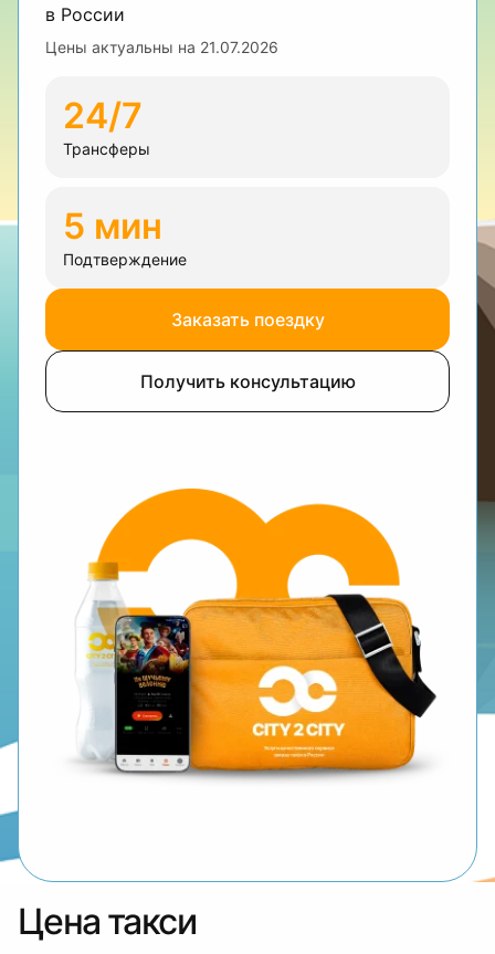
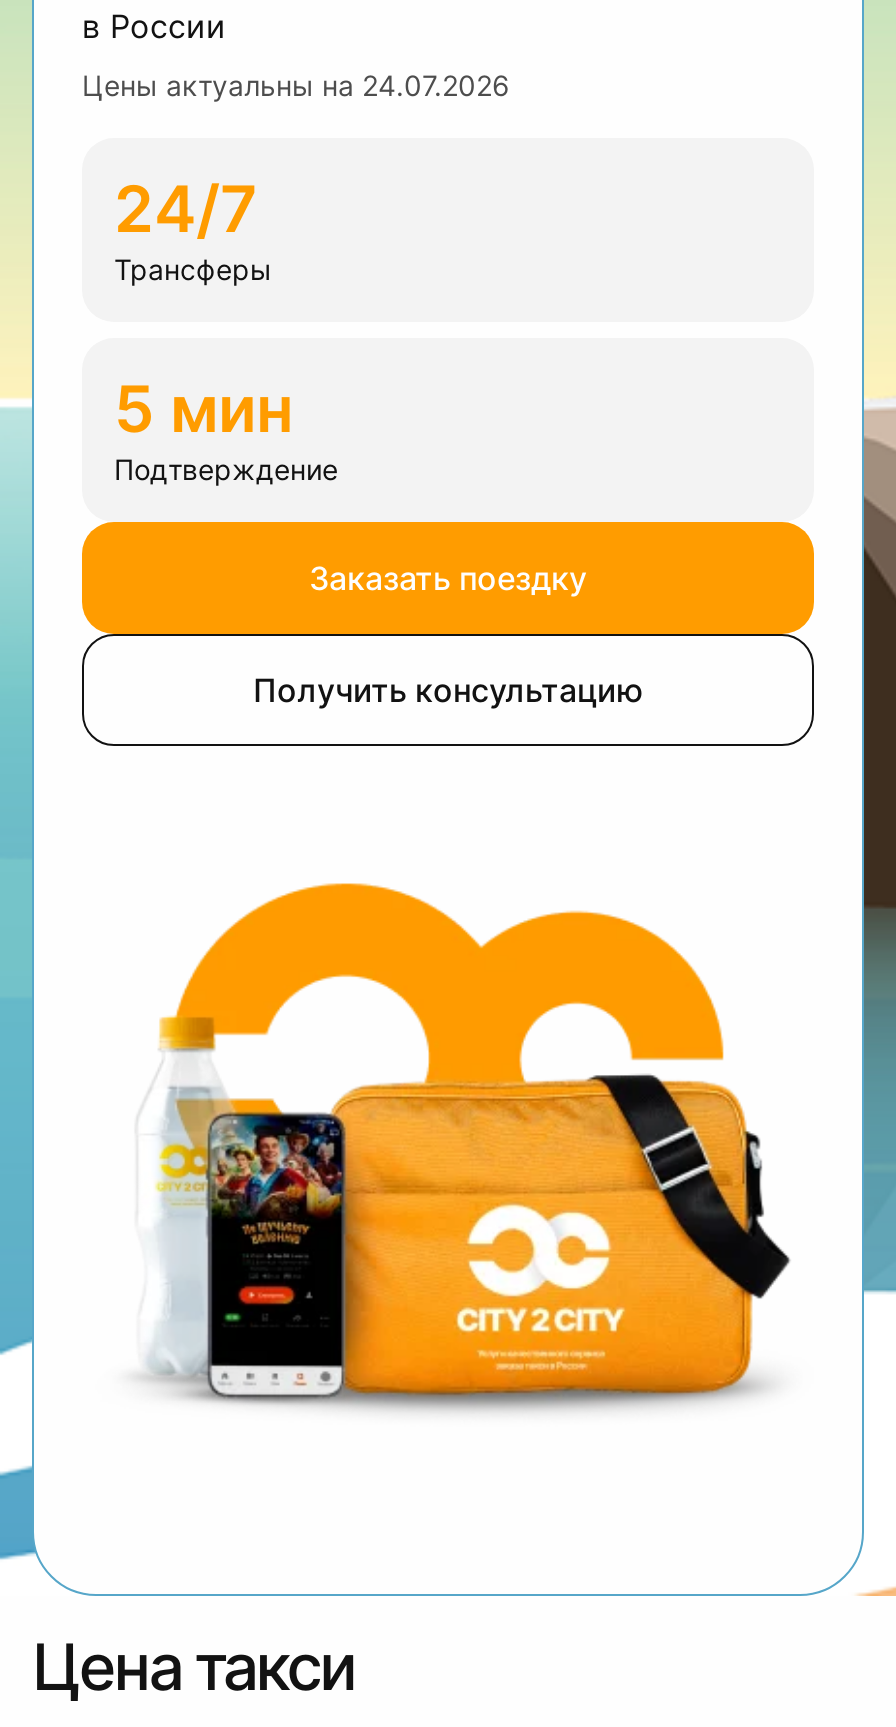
- Цены актуальны на 21.07.2026
+ Цены актуальны на 24.07.2026
